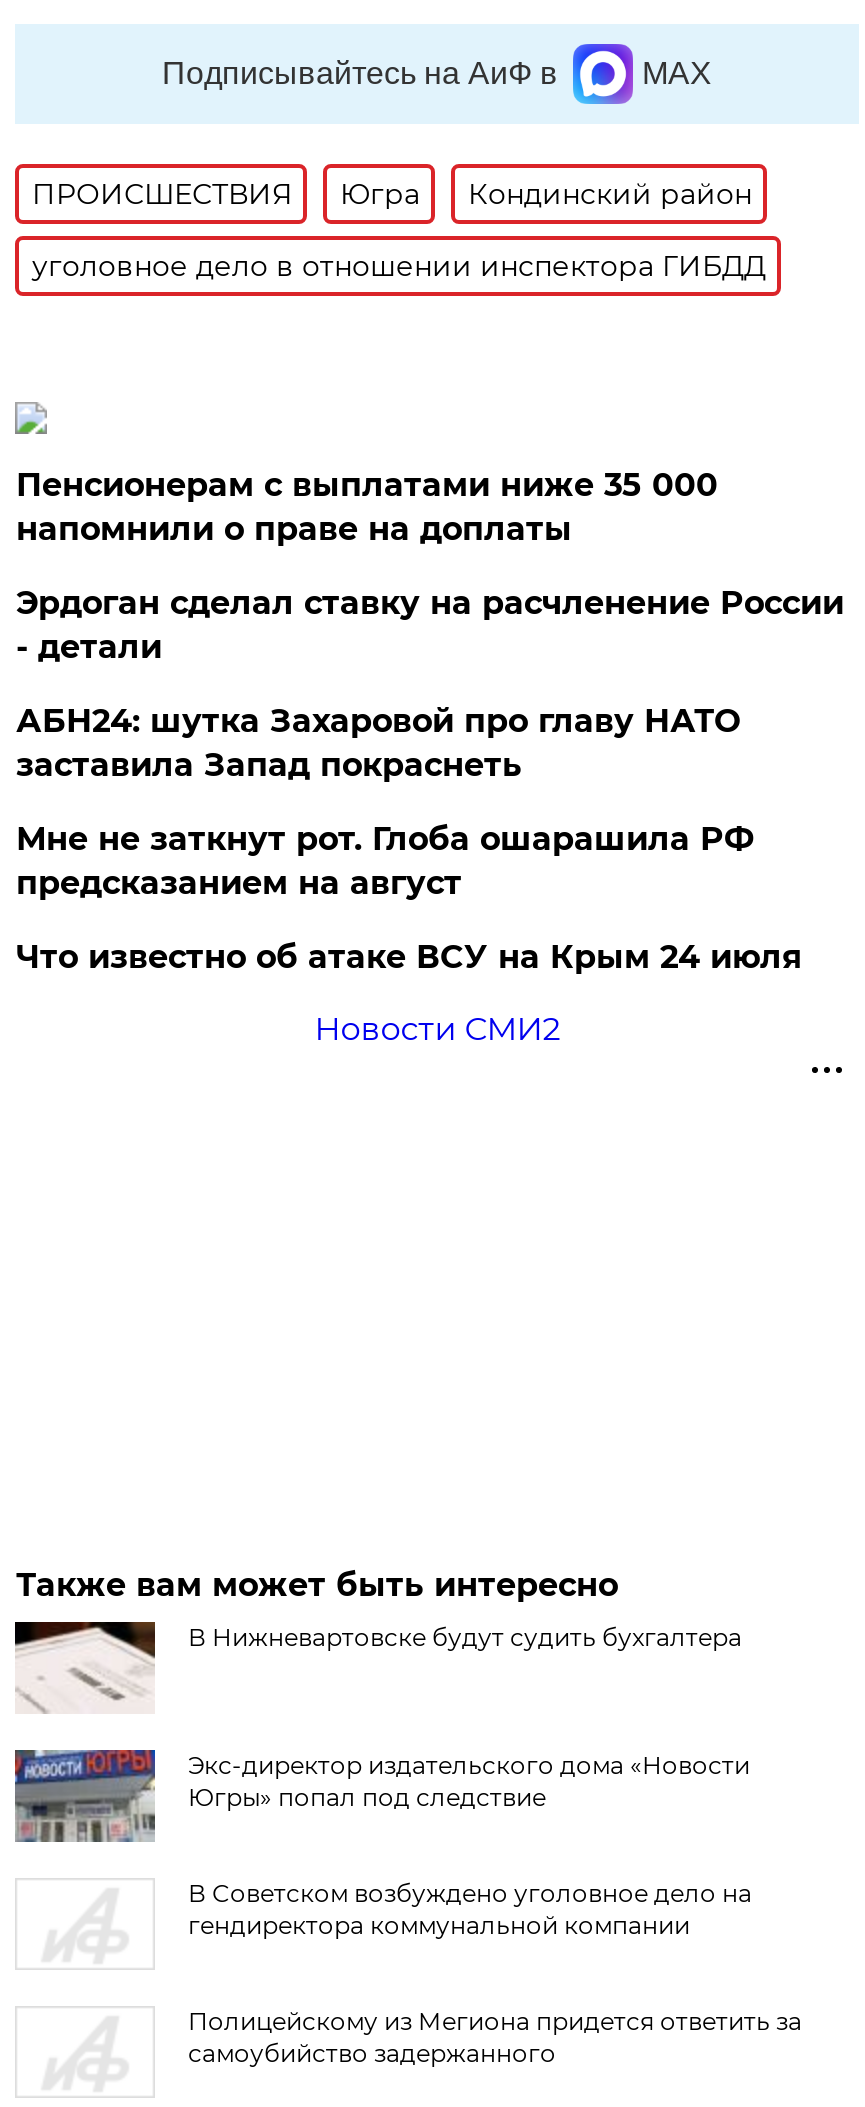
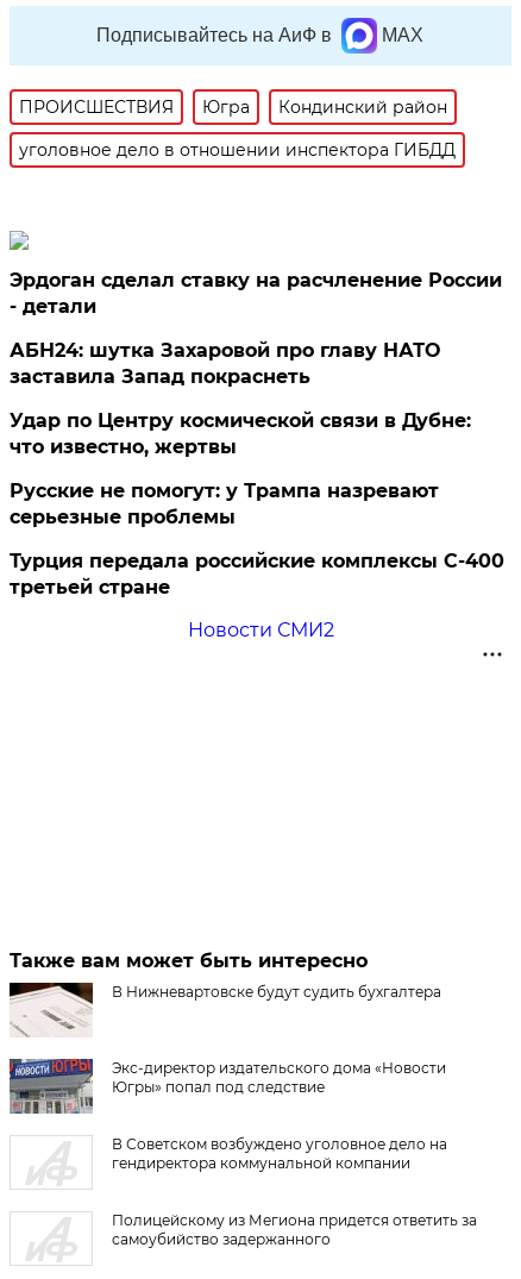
- Пенсионерам с выплатами ниже 35 000
- напомнили о праве на доплаты

moved up: Эрдоган сделал ставку на расчленение России | - детали | АБН24: шутка Захаровой про главу НАТО | заставила Запад покраснеть

- Мне не заткнут рот. Глоба ошарашила РФ
- предсказанием на август
- Что известно об атаке ВСУ на Крым 24 июля
+ Удар по Центру космической связи в Дубне:
+ что известно, жертвы
+ Русские не помогут: у Трампа назревают
+ серьезные проблемы
+ Турция передала российские комплексы С-400
+ третьей стране
